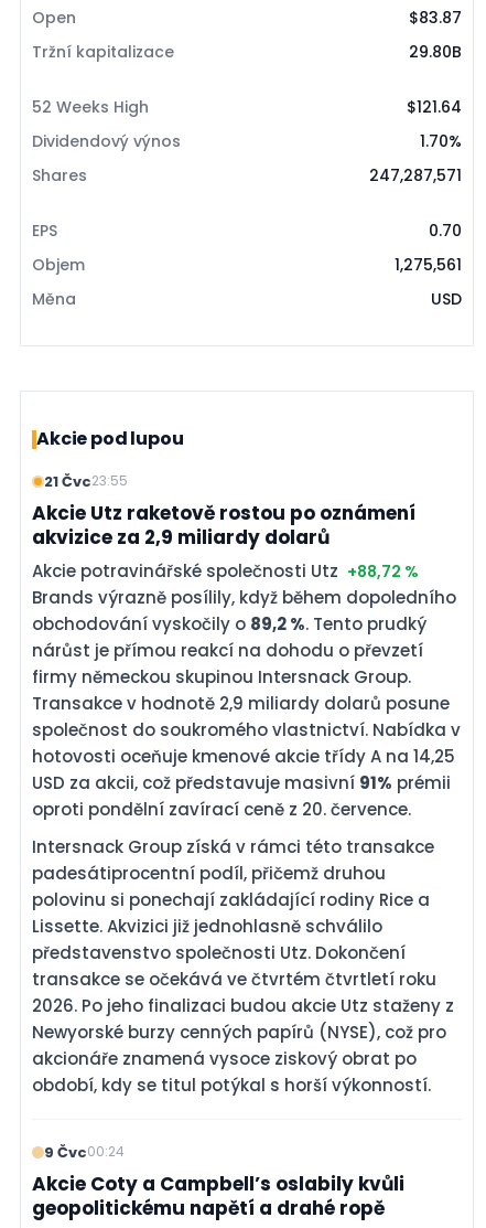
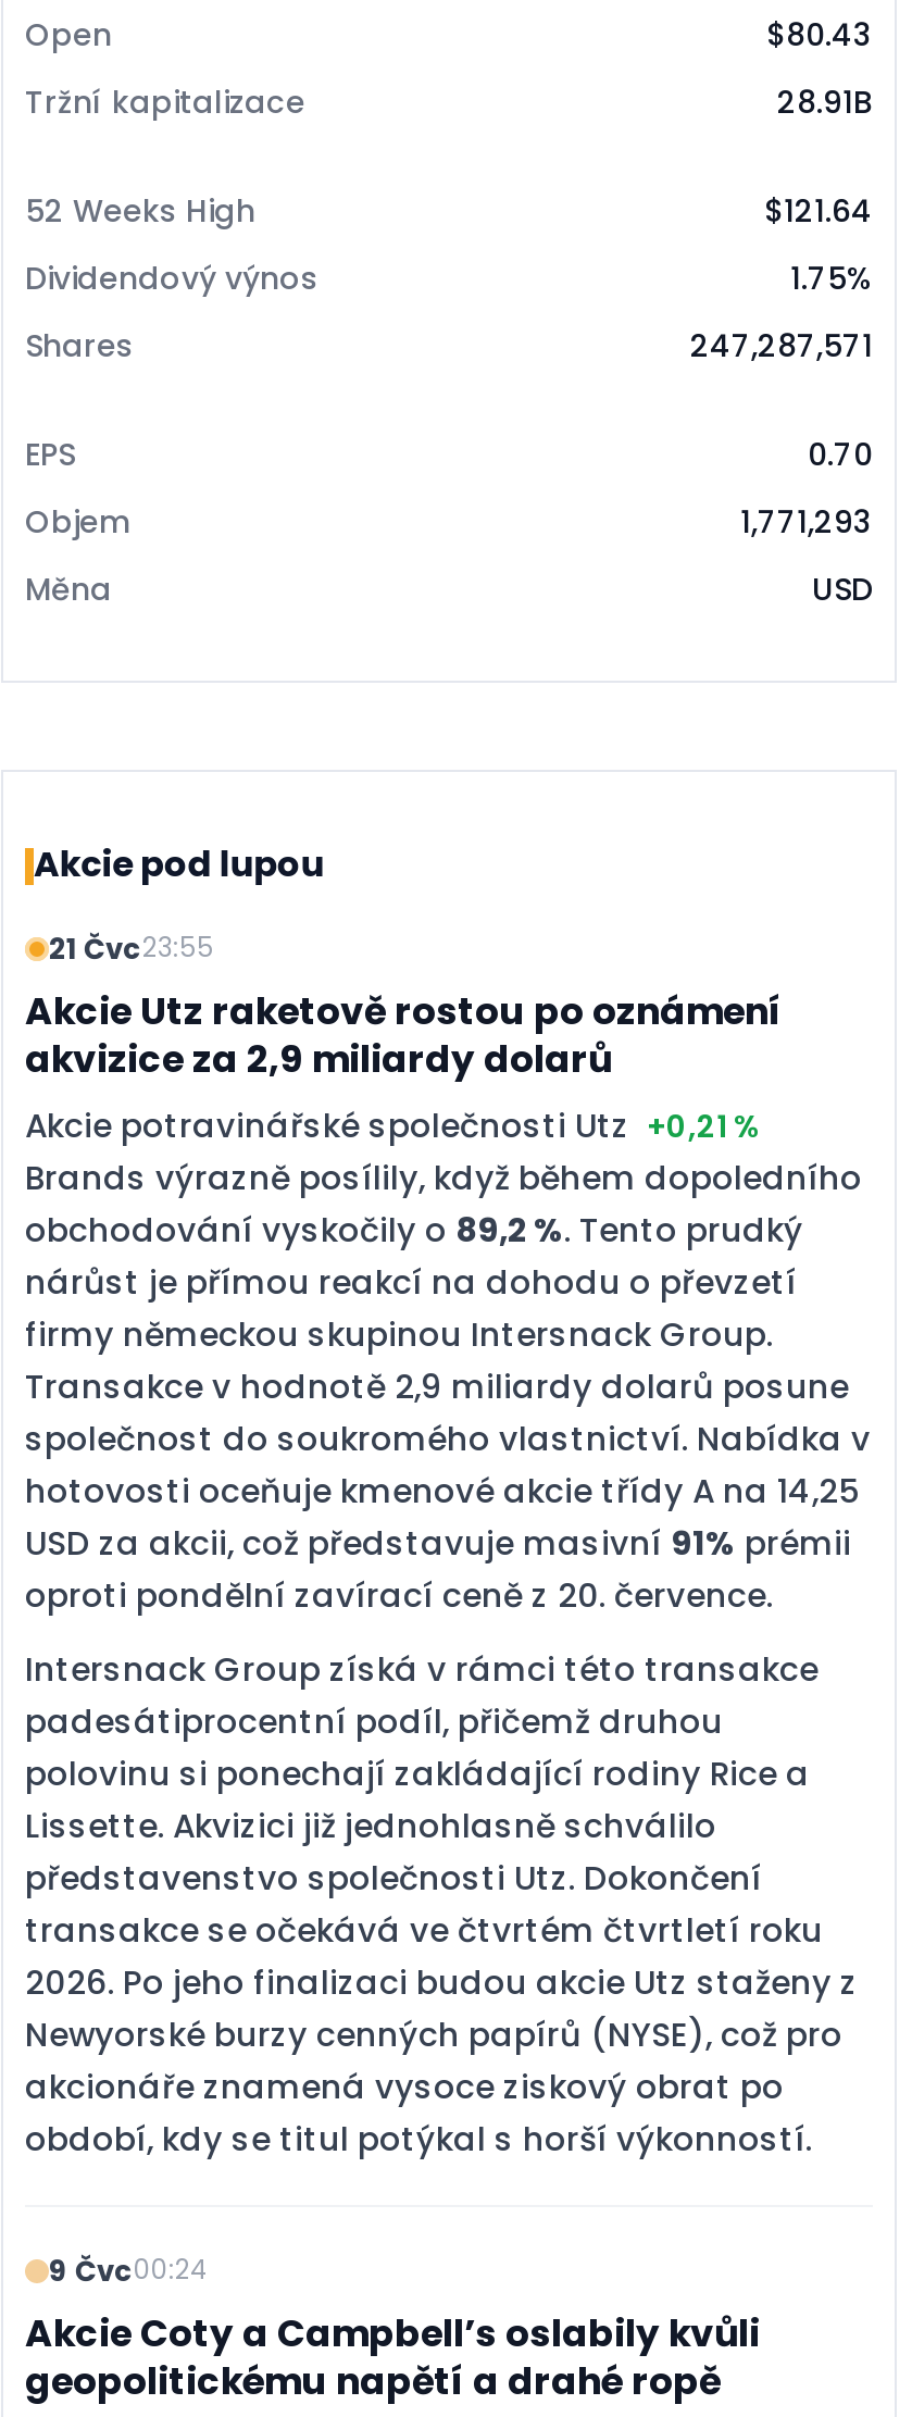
- $83.87
+ $80.43

- 29.80B
+ 28.91B

- 1.70%
+ 1.75%

- 1,275,561
+ 1,771,293

- Akcie potravinářské společnosti Utz +88,72 %
+ Akcie potravinářské společnosti Utz +0,21 %
